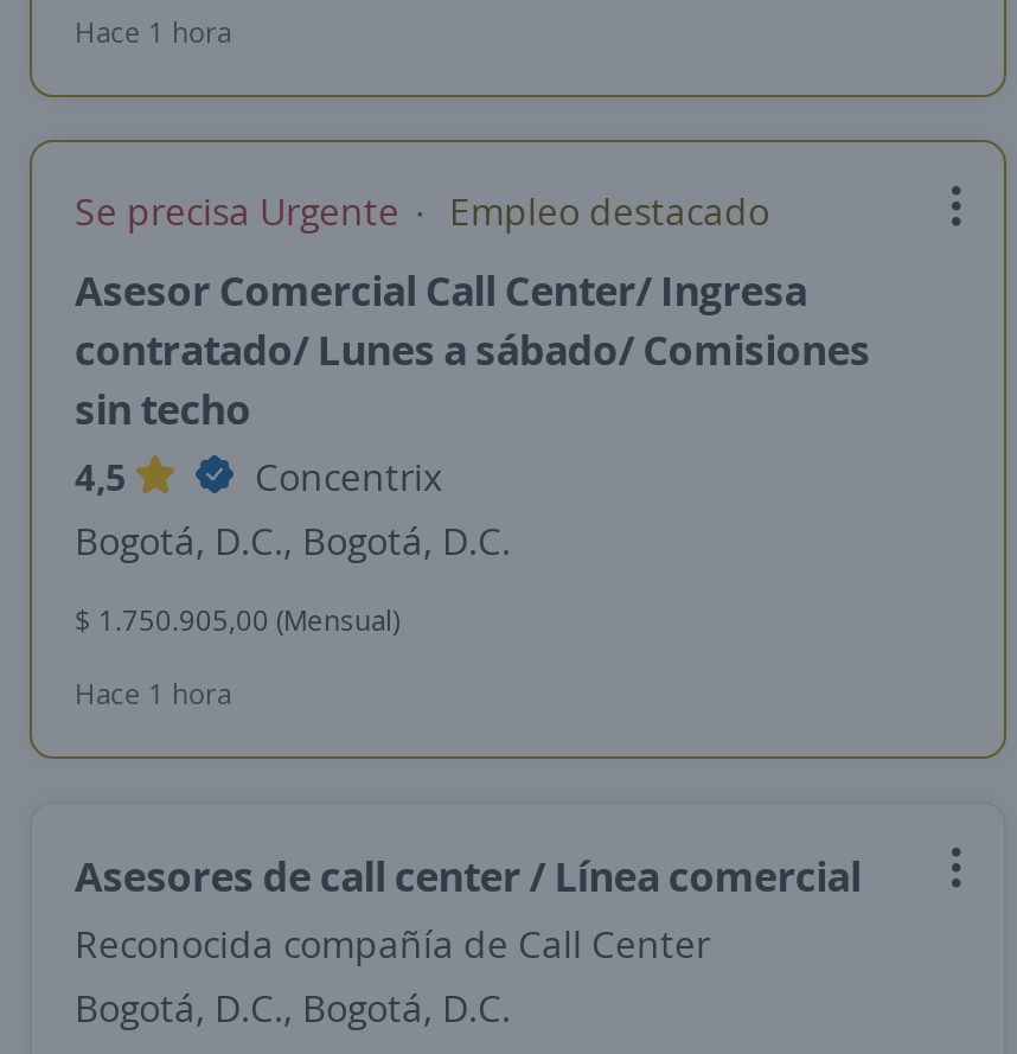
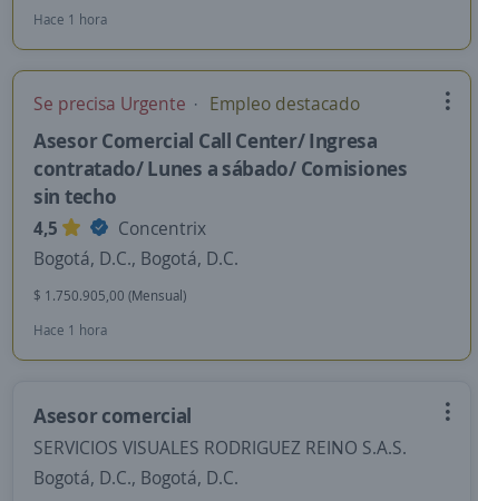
- Asesores de call center / Línea comercial
- Reconocida compañía de Call Center
+ Asesor comercial
+ SERVICIOS VISUALES RODRIGUEZ REINO S.A.S.
